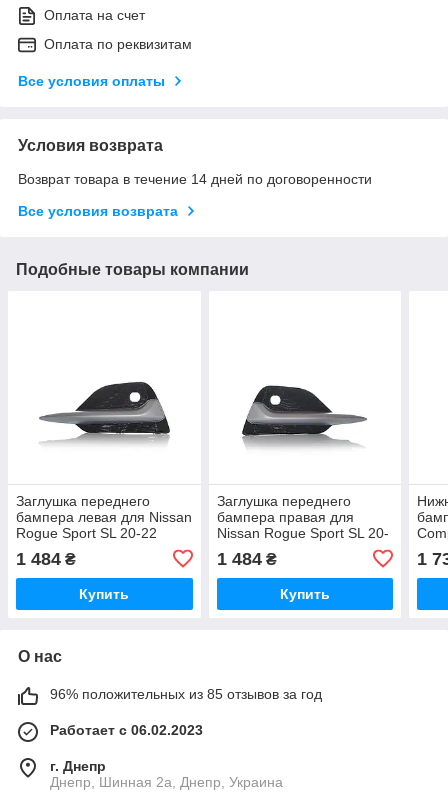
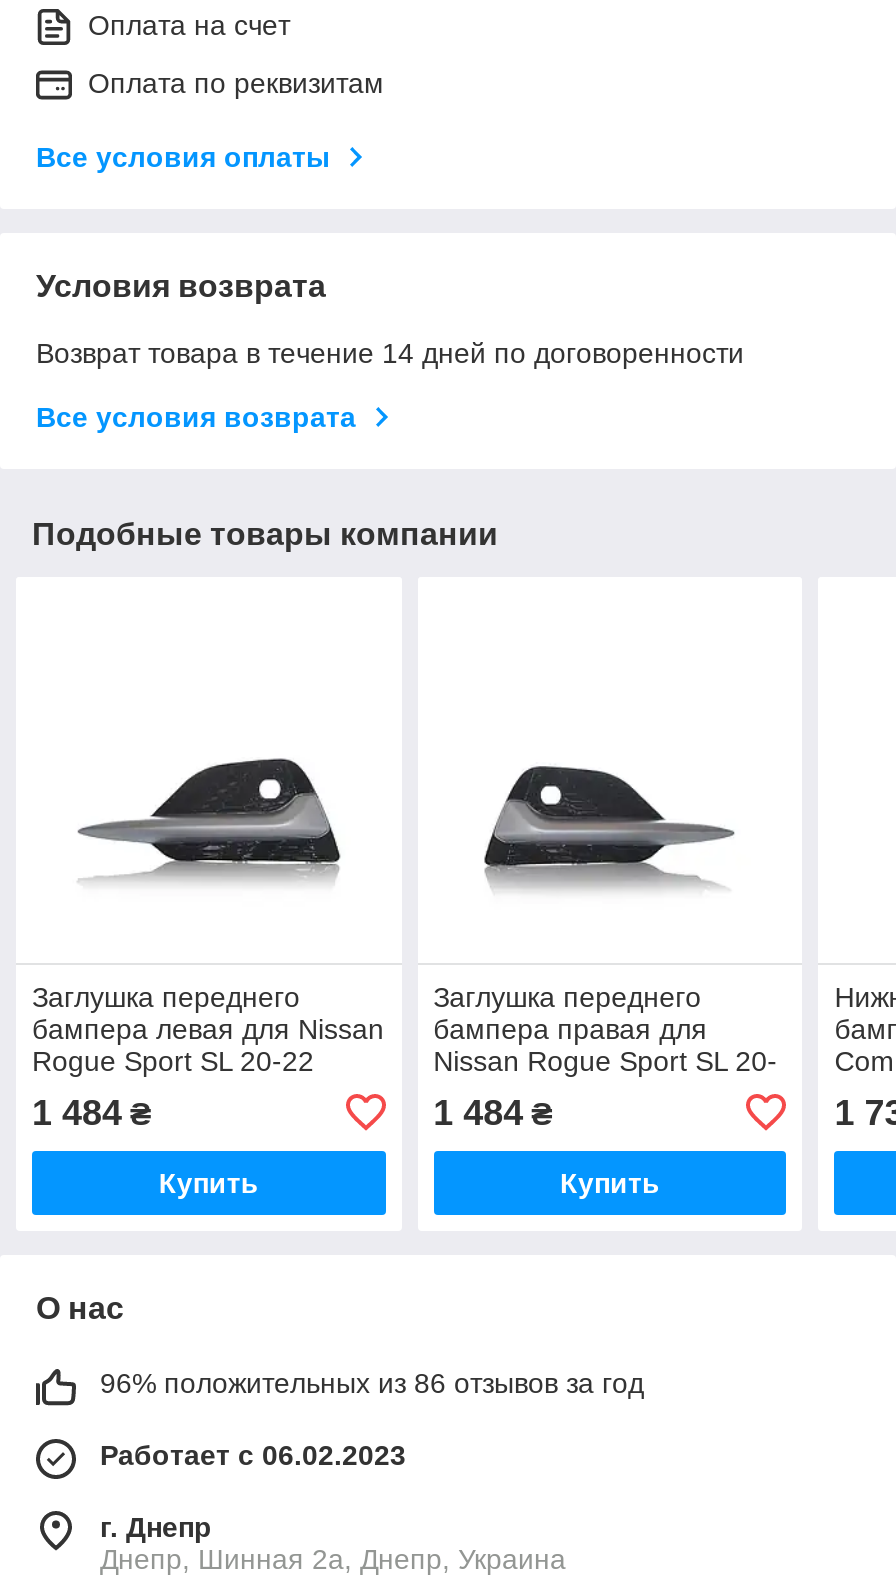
- 96% положительных из 85 отзывов за год
+ 96% положительных из 86 отзывов за год
